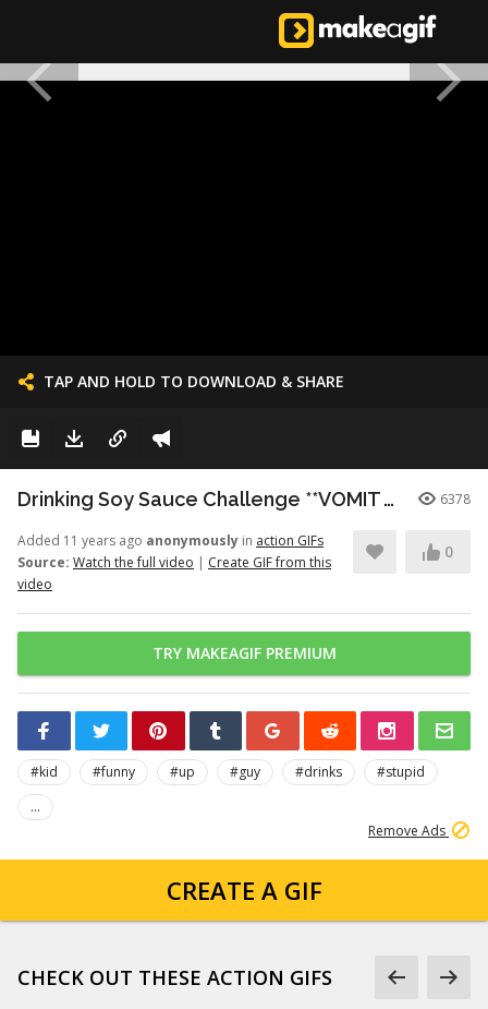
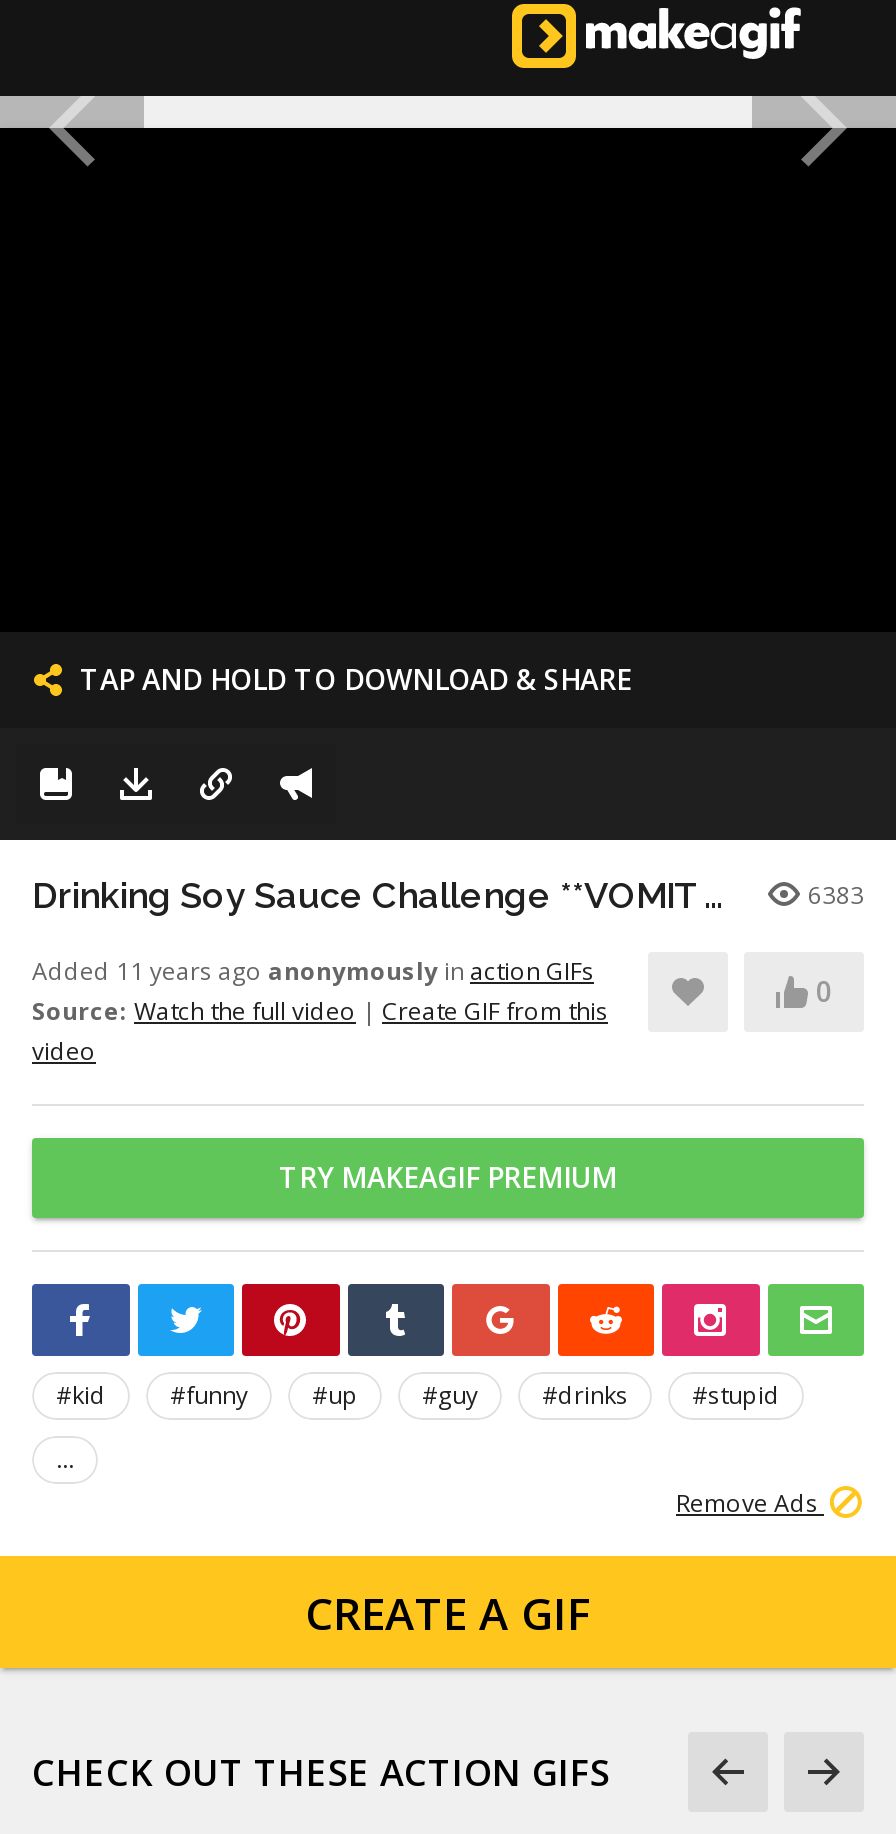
- 6378
+ 6383
